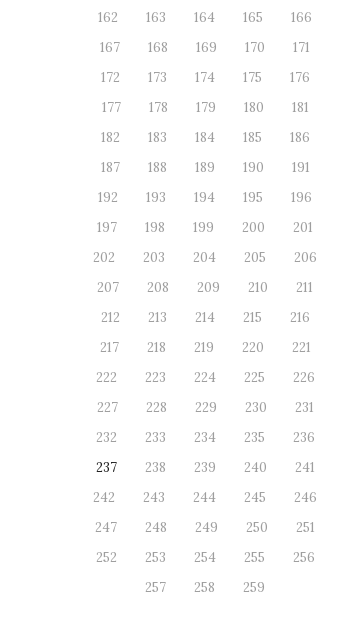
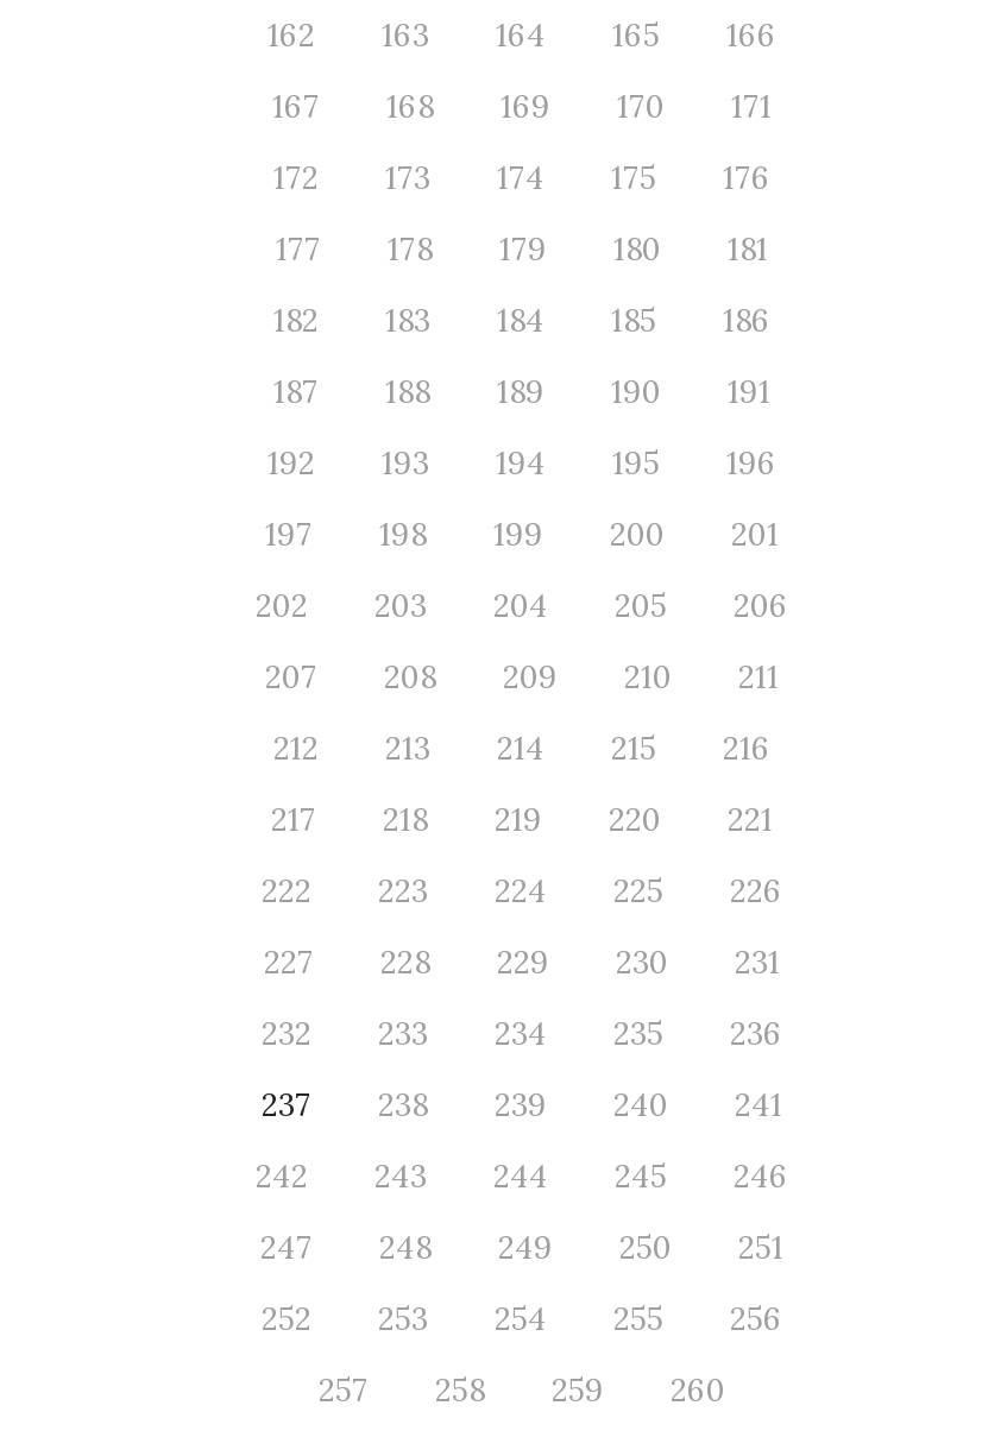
+ 260
